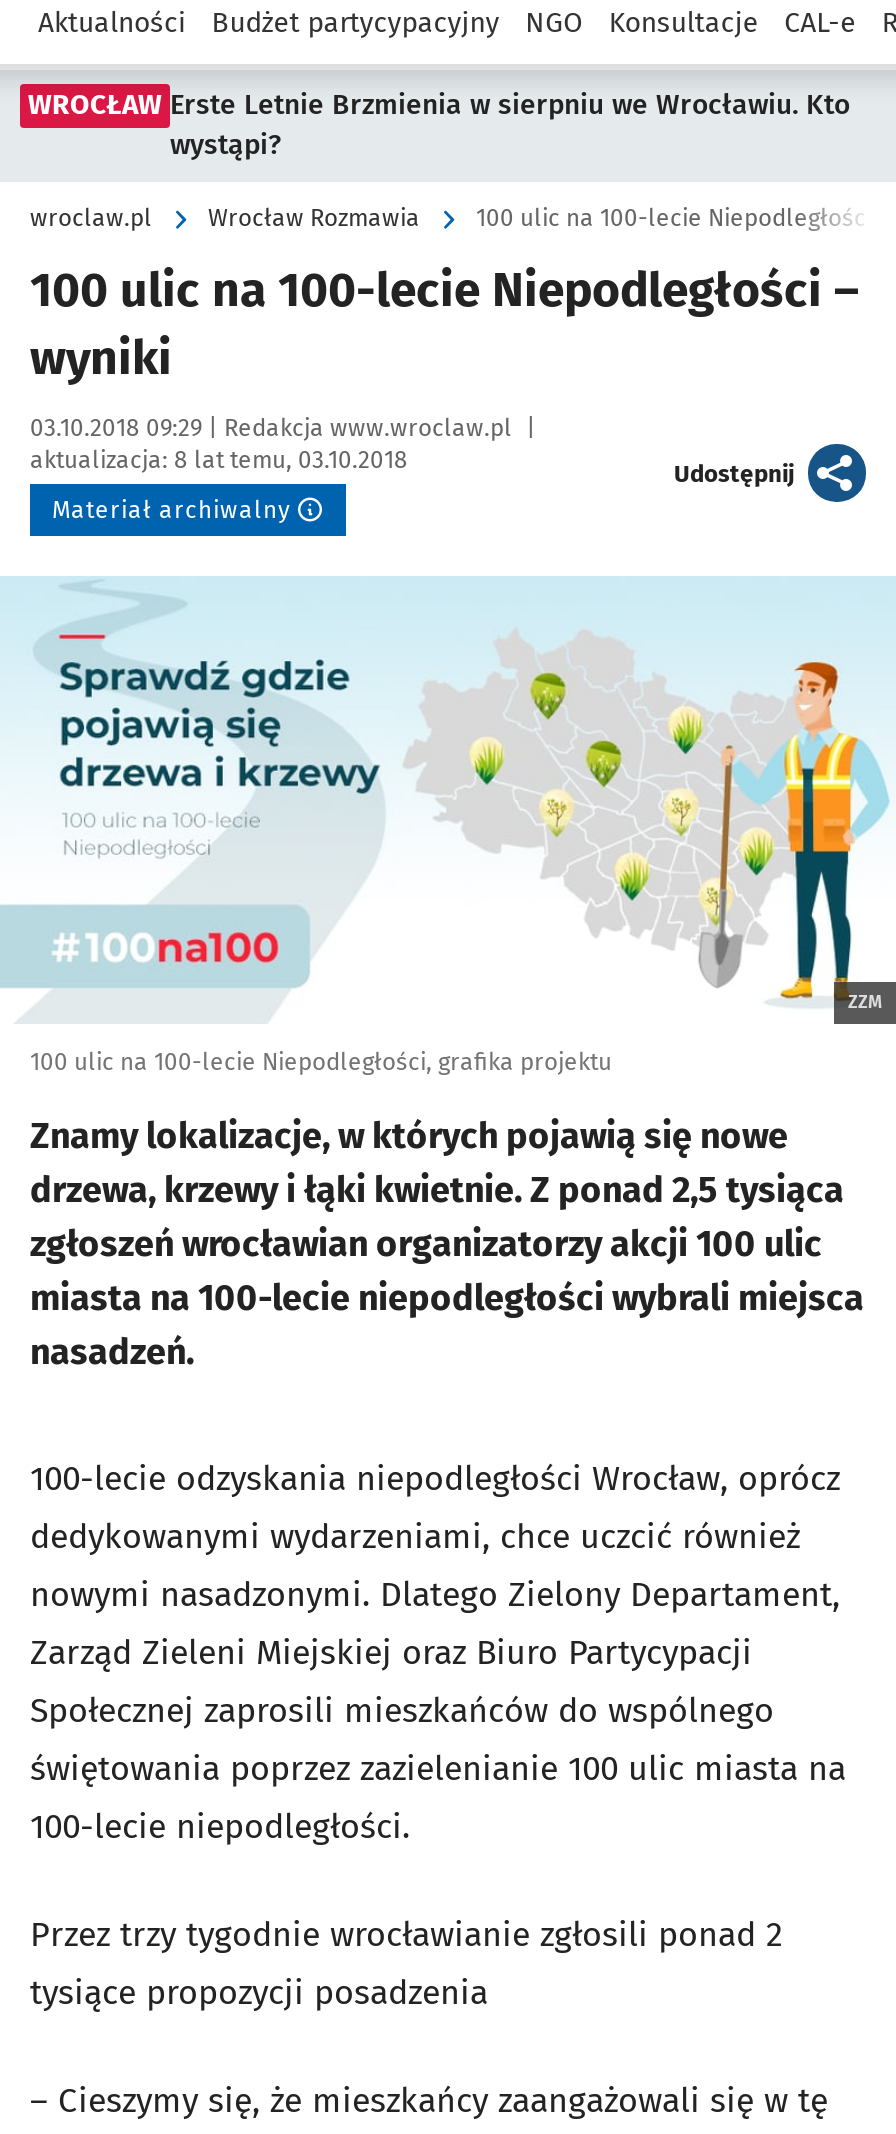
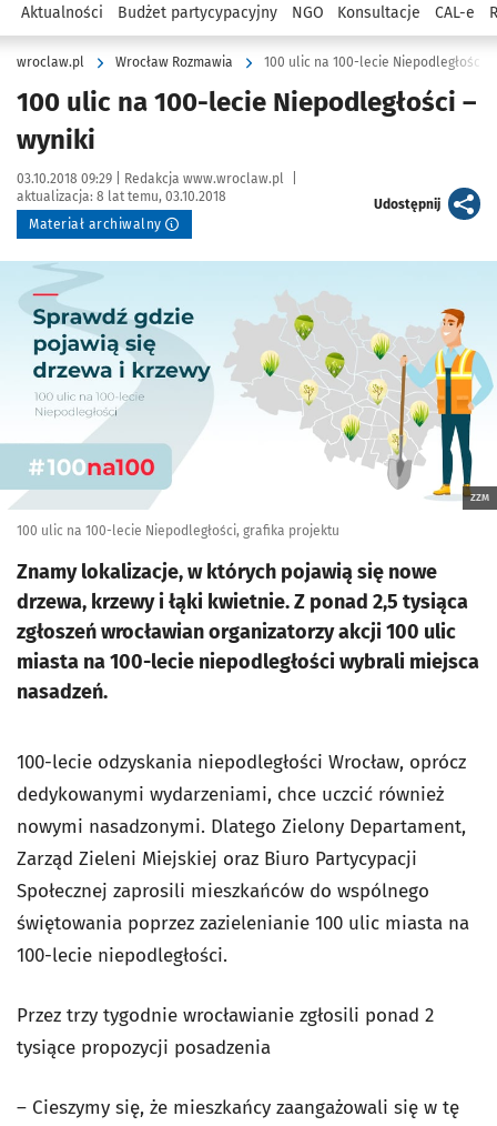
- WROCŁAW Erste Letnie Brzmienia w sierpniu we Wrocławiu. Kto
- wystąpi?
